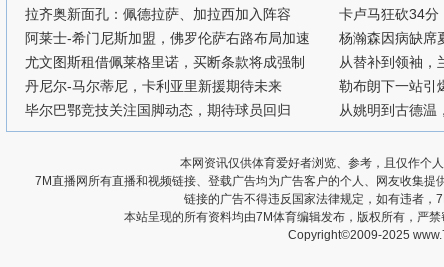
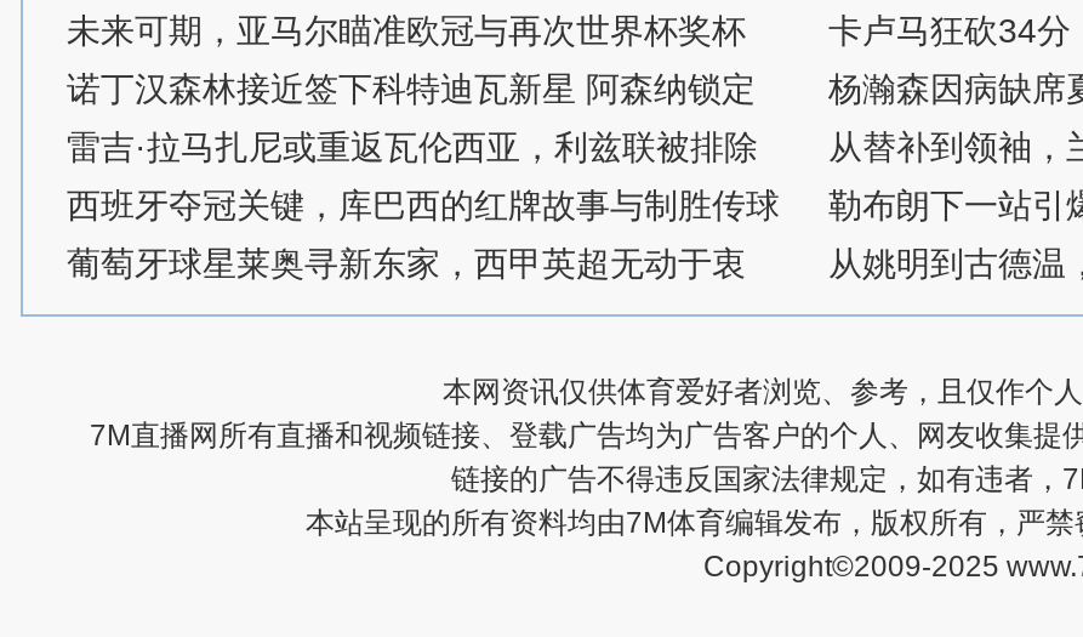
- 拉齐奥新面孔：佩德拉萨、加拉西加入阵容
+ 未来可期，亚马尔瞄准欧冠与再次世界杯奖杯

- 阿莱士-希门尼斯加盟，佛罗伦萨右路布局加速
+ 诺丁汉森林接近签下科特迪瓦新星 阿森纳锁定

- 尤文图斯租借佩莱格里诺，买断条款将成强制
+ 雷吉·拉马扎尼或重返瓦伦西亚，利兹联被排除

- 丹尼尔-马尔蒂尼，卡利亚里新援期待未来
+ 西班牙夺冠关键，库巴西的红牌故事与制胜传球

- 毕尔巴鄂竞技关注国脚动态，期待球员回归
+ 葡萄牙球星莱奥寻新东家，西甲英超无动于衷
